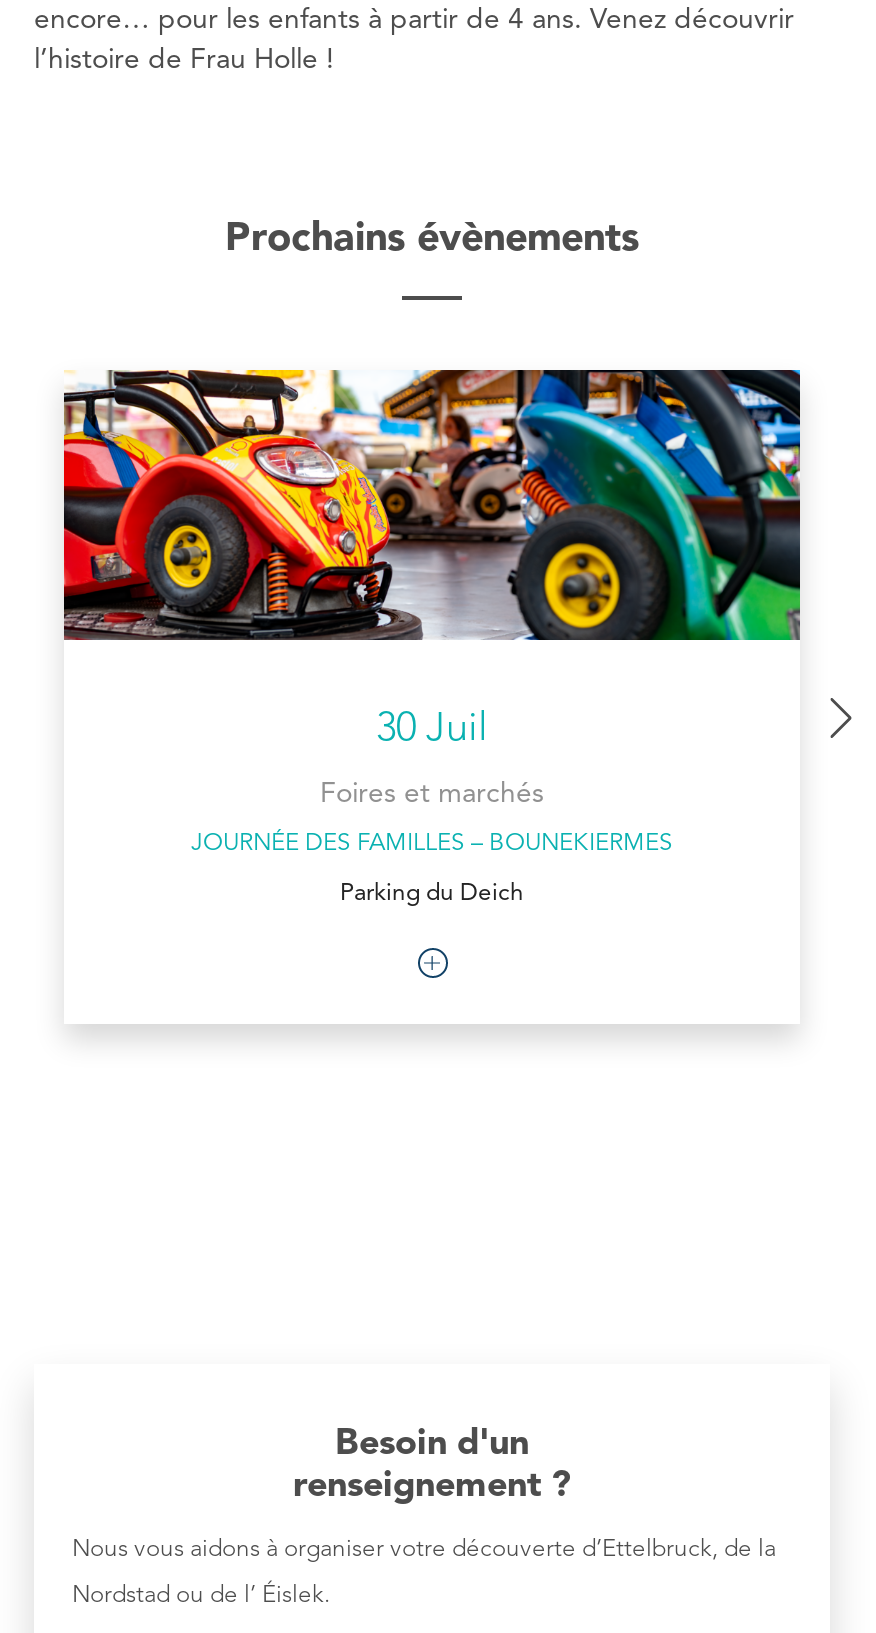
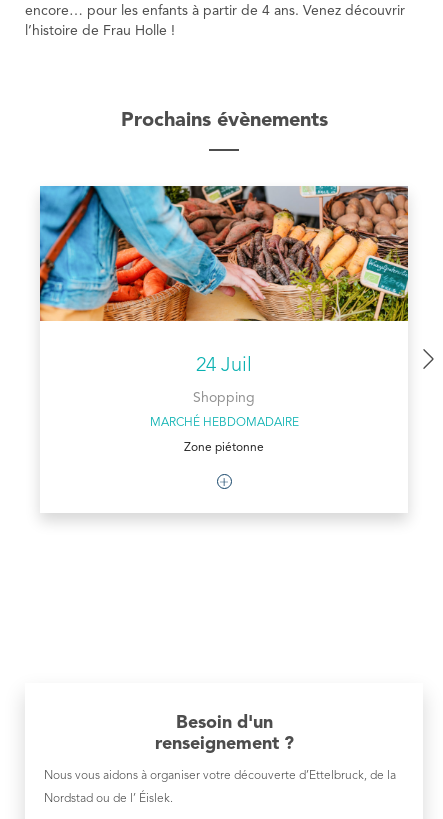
- [image]
- 30 Juil
+ [image]
+ 24 Juil

- Foires et marchés
+ Shopping

- JOURNÉE DES FAMILLES – BOUNEKIERMES
+ MARCHÉ HEBDOMADAIRE

- Parking du Deich
+ Zone piétonne
